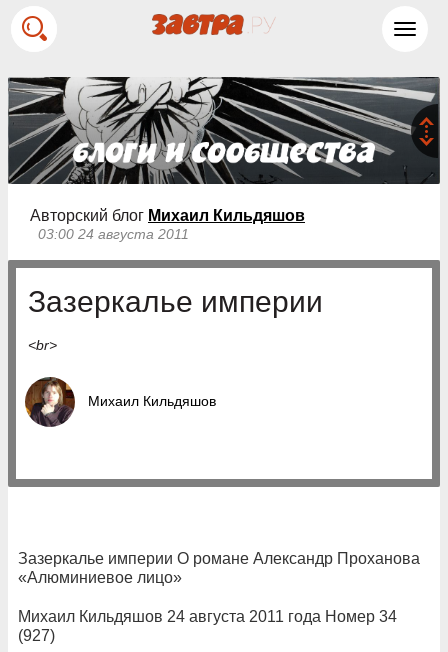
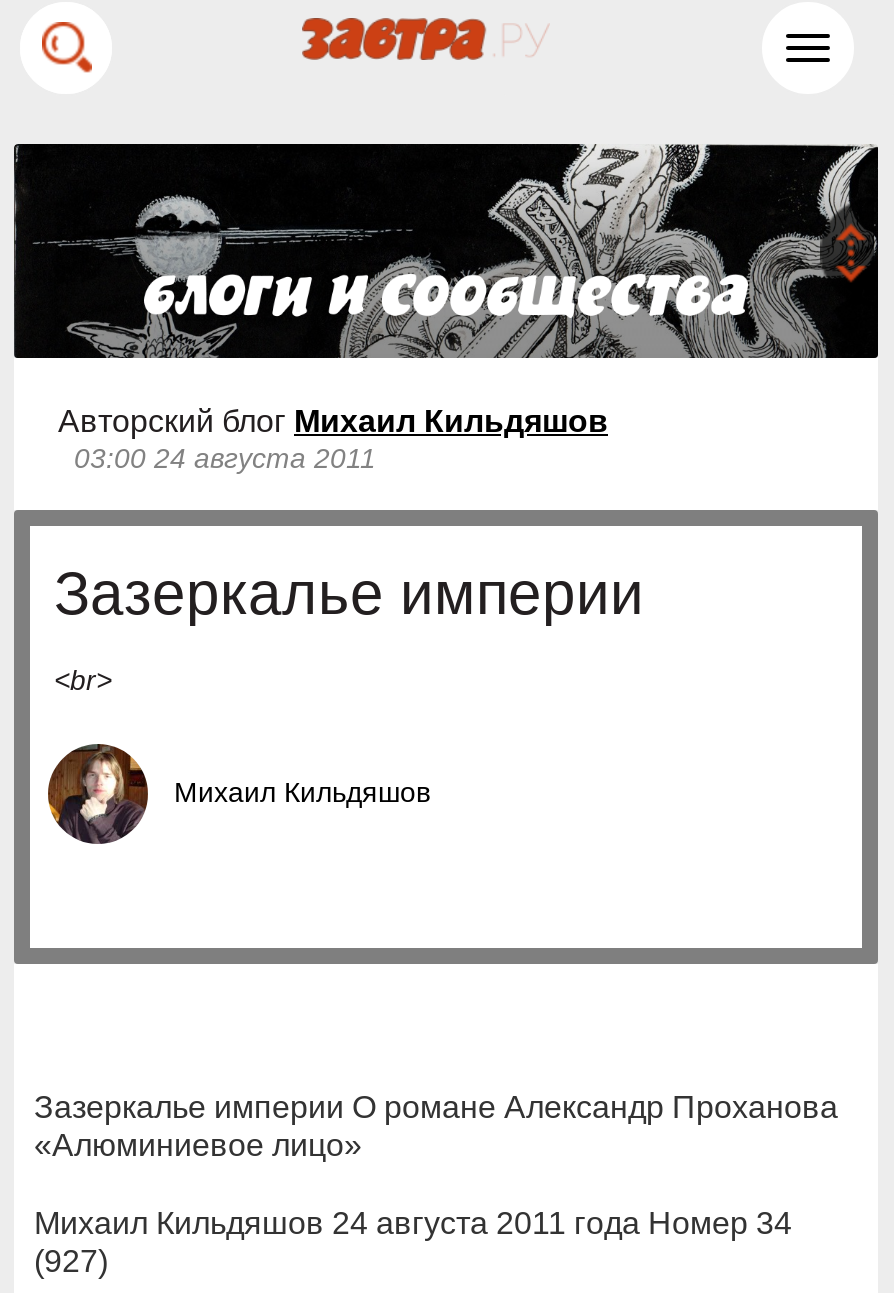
- [image]
+ [image]
